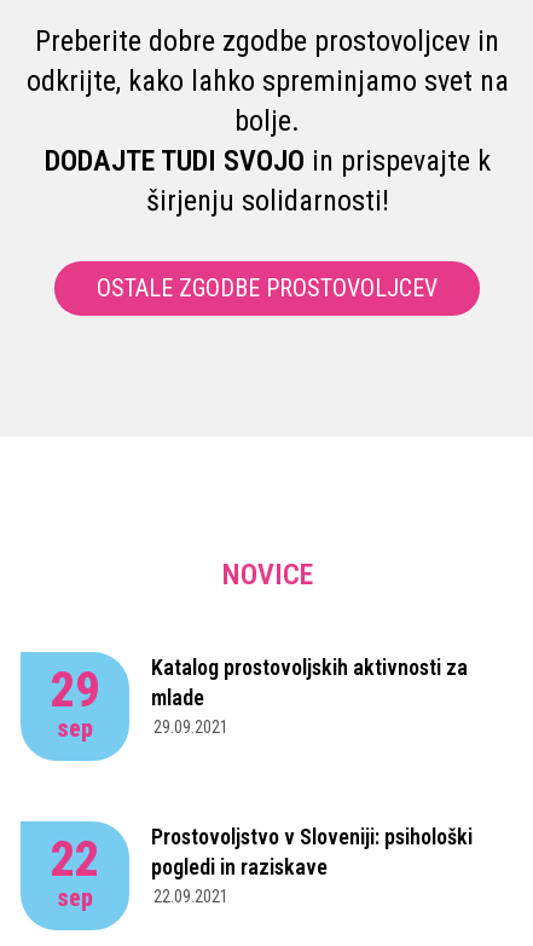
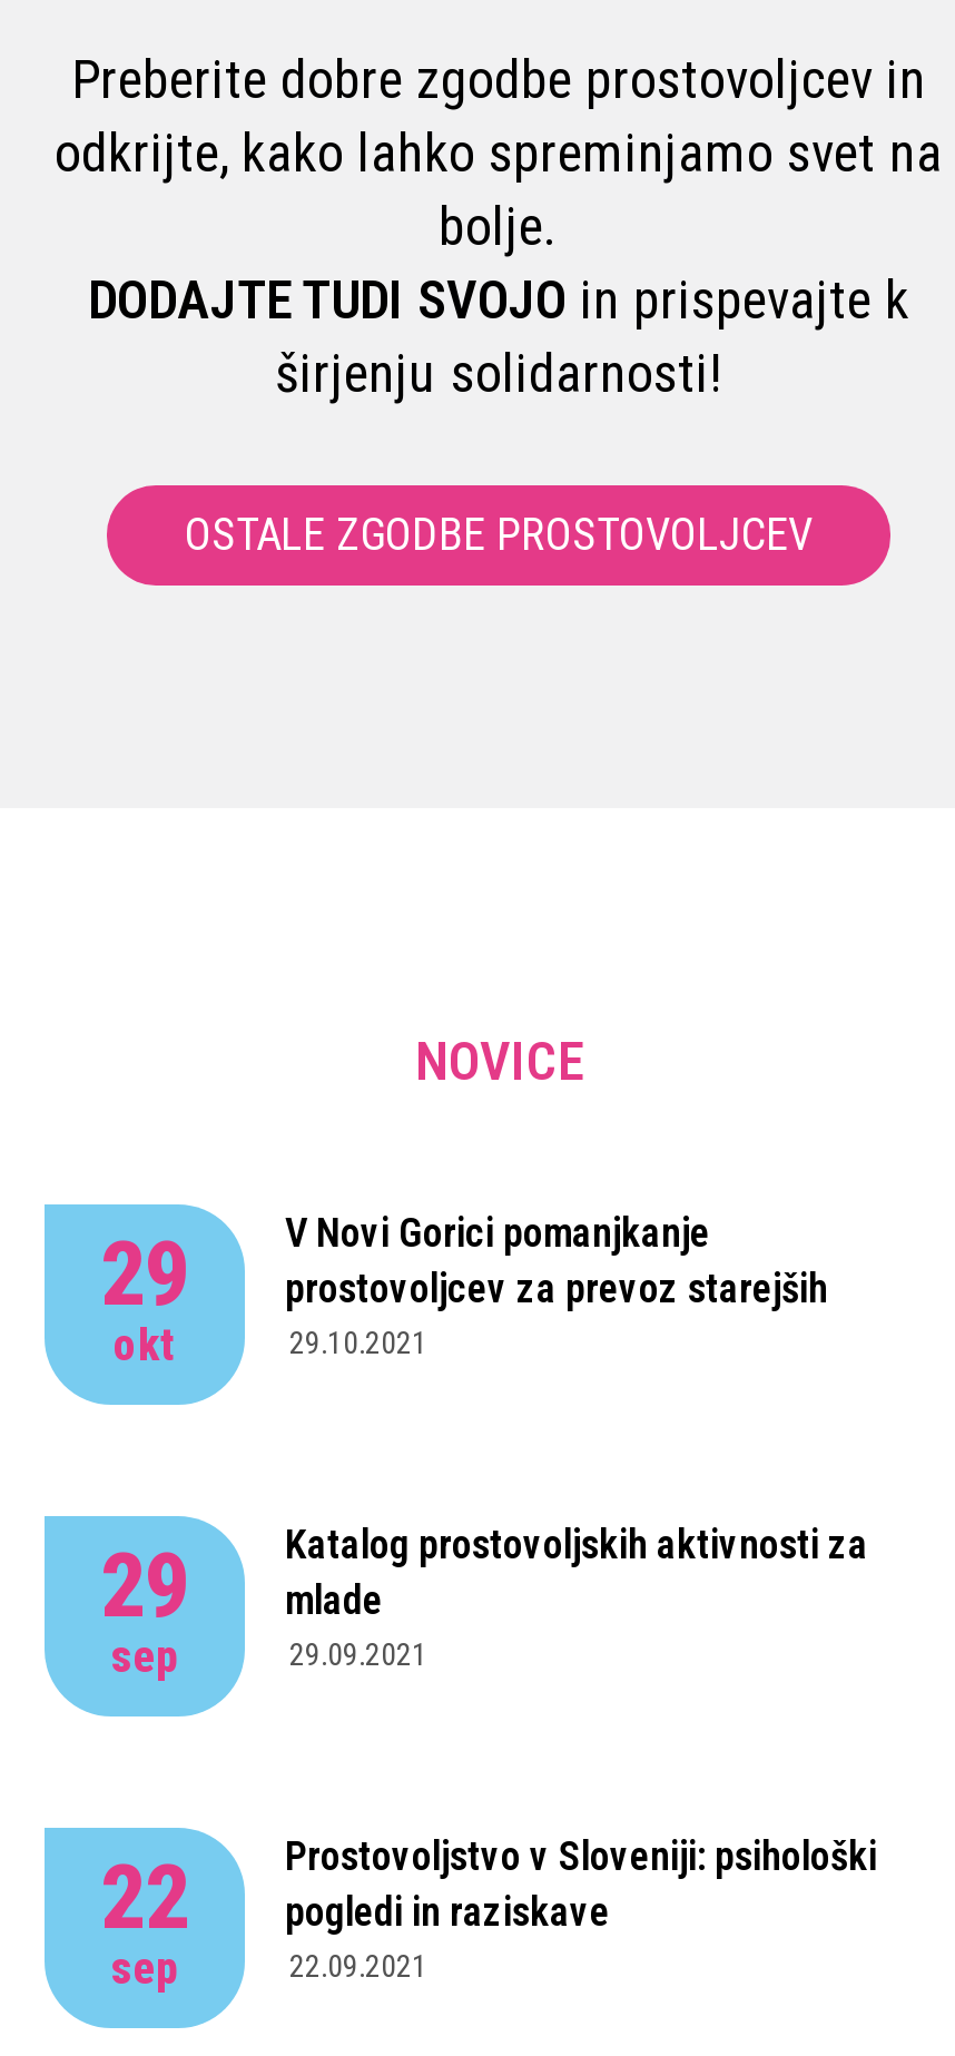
+ V Novi Gorici pomanjkanje
+ prostovoljcev za prevoz starejših
+ 29.10.2021
+ 29

+ okt
